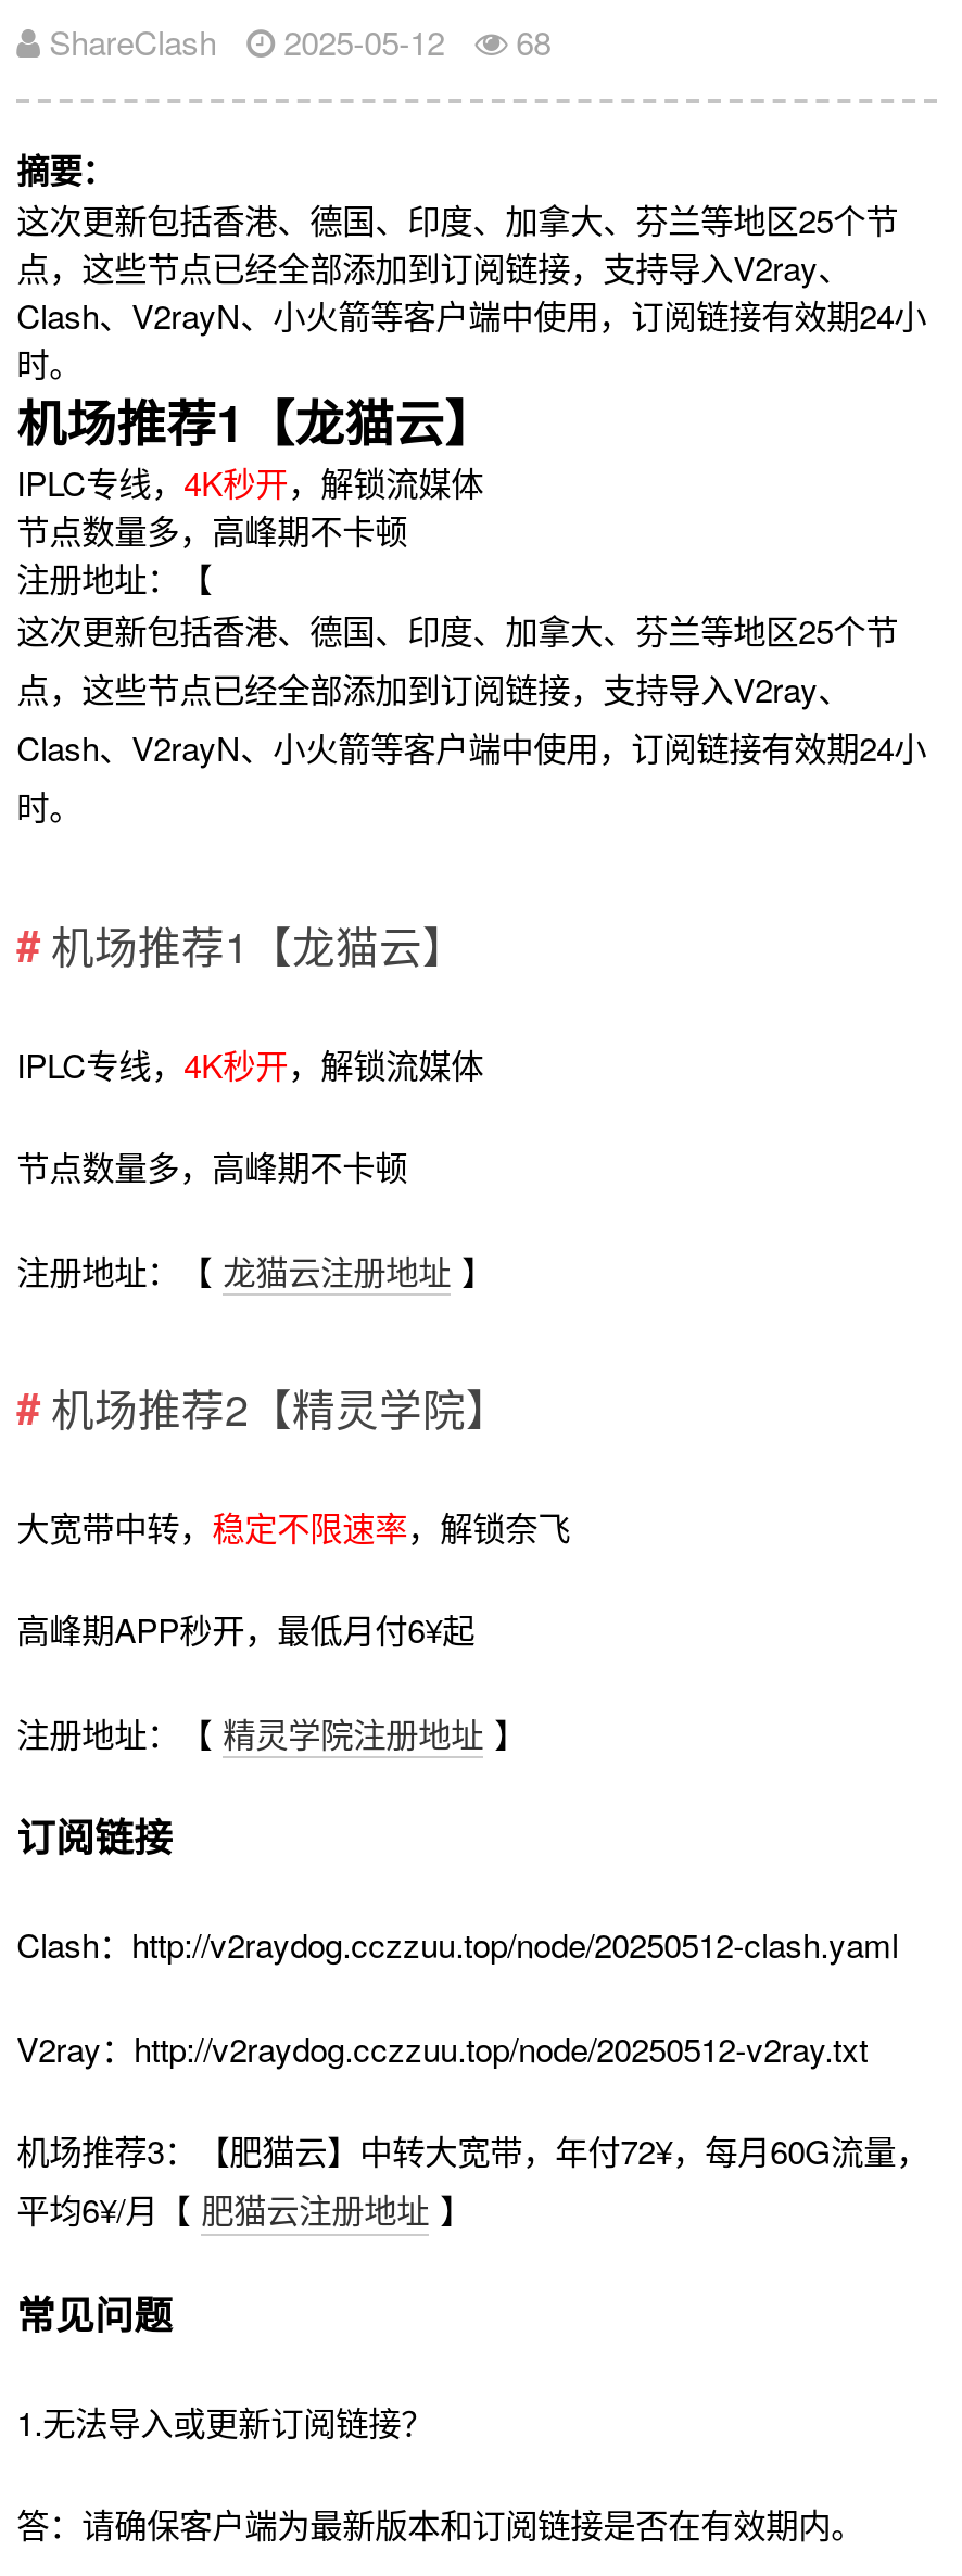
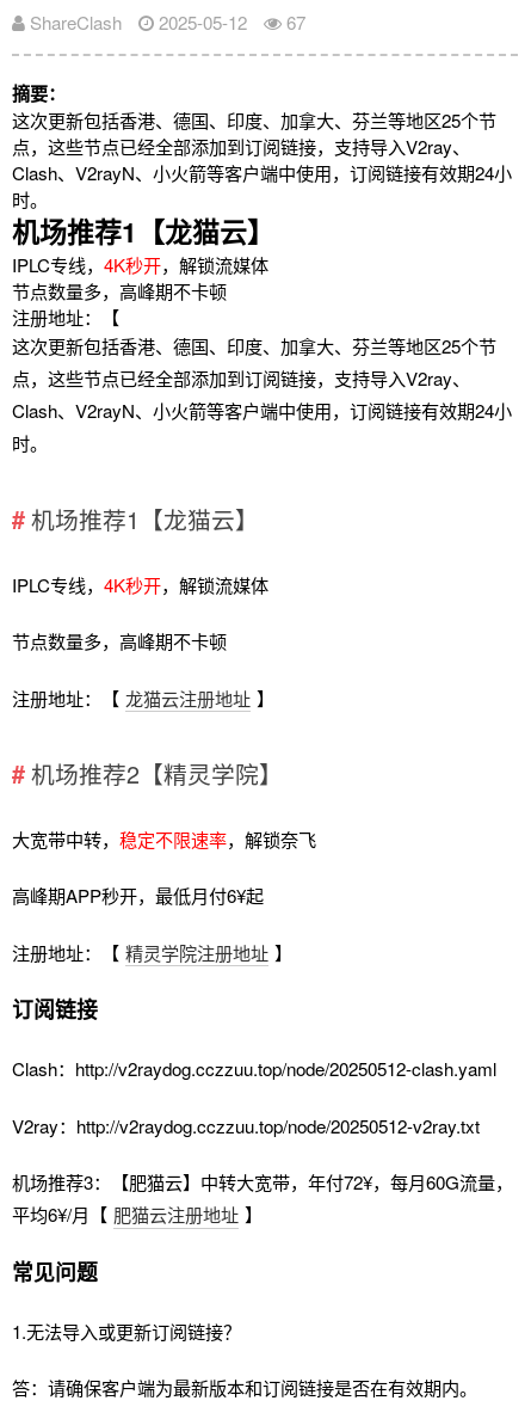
- ShareClash 2025-05-12 68
+ ShareClash 2025-05-12 67
